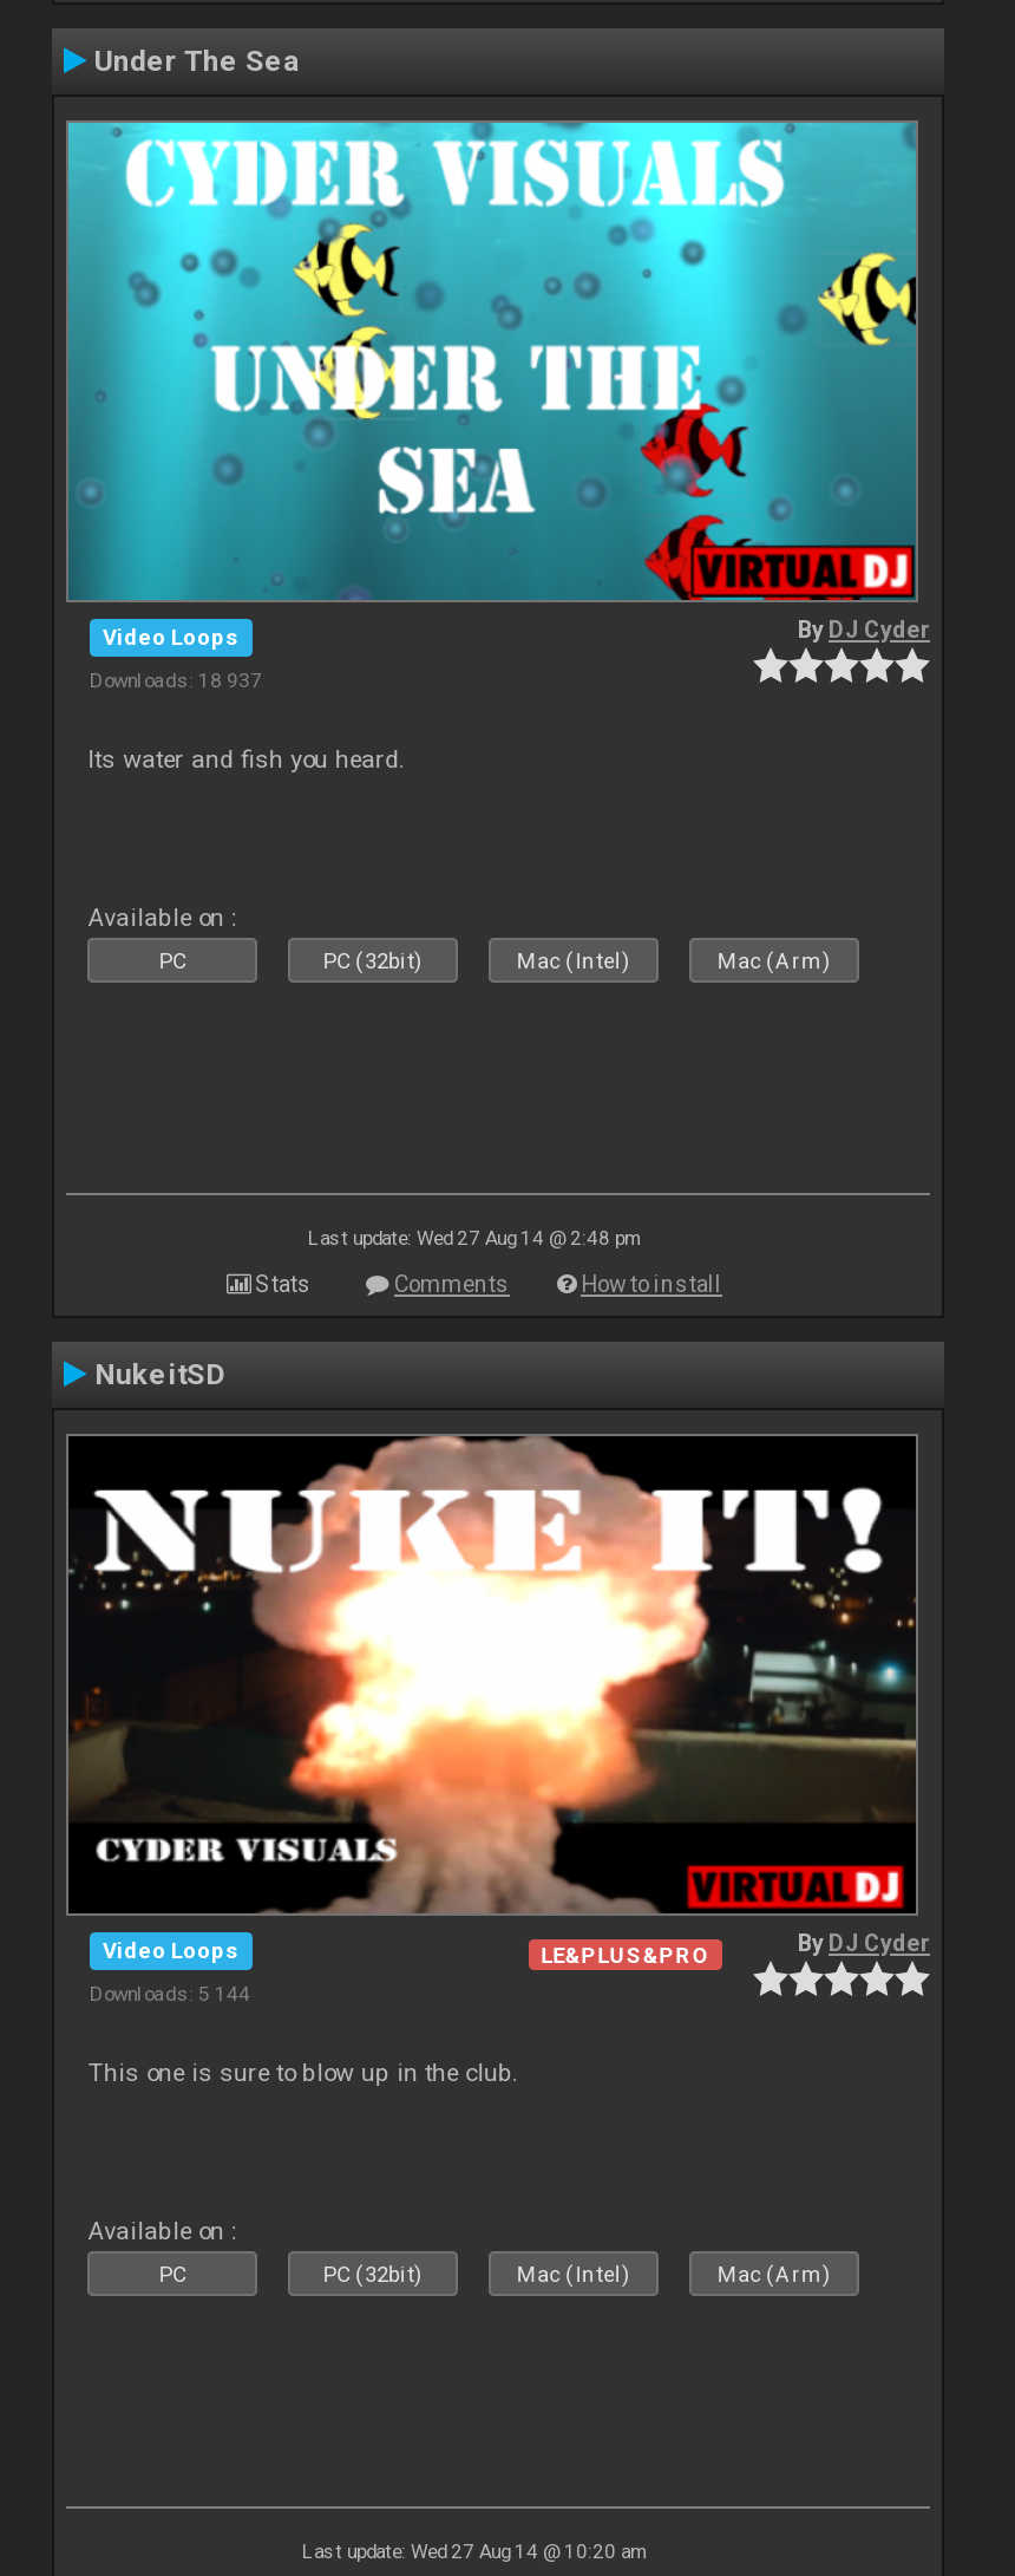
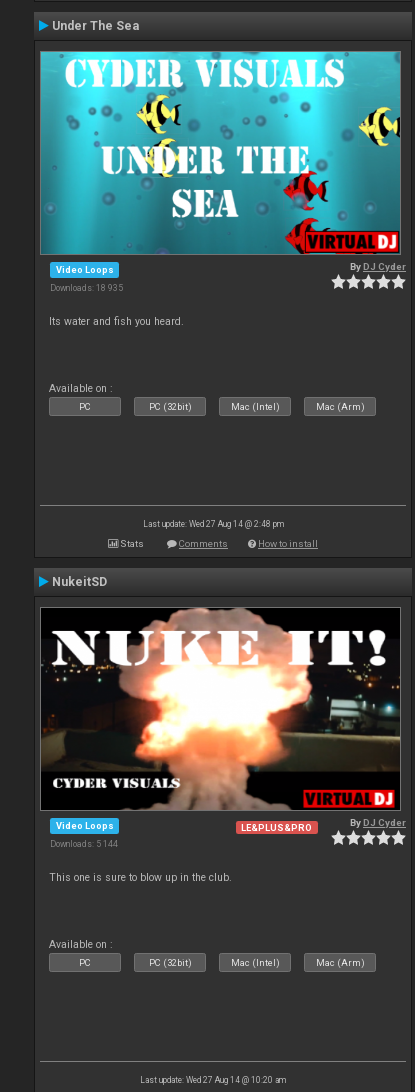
- Downloads: 18 937
+ Downloads: 18 935
